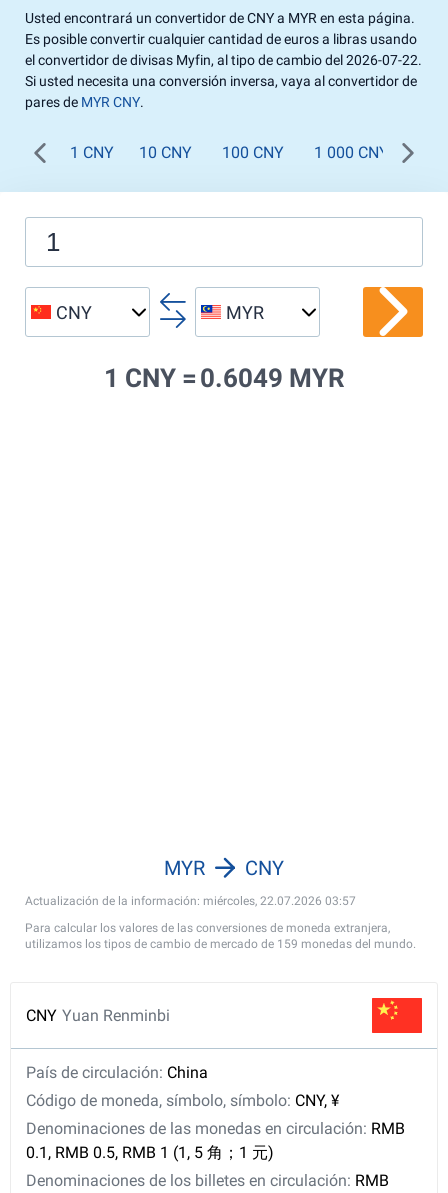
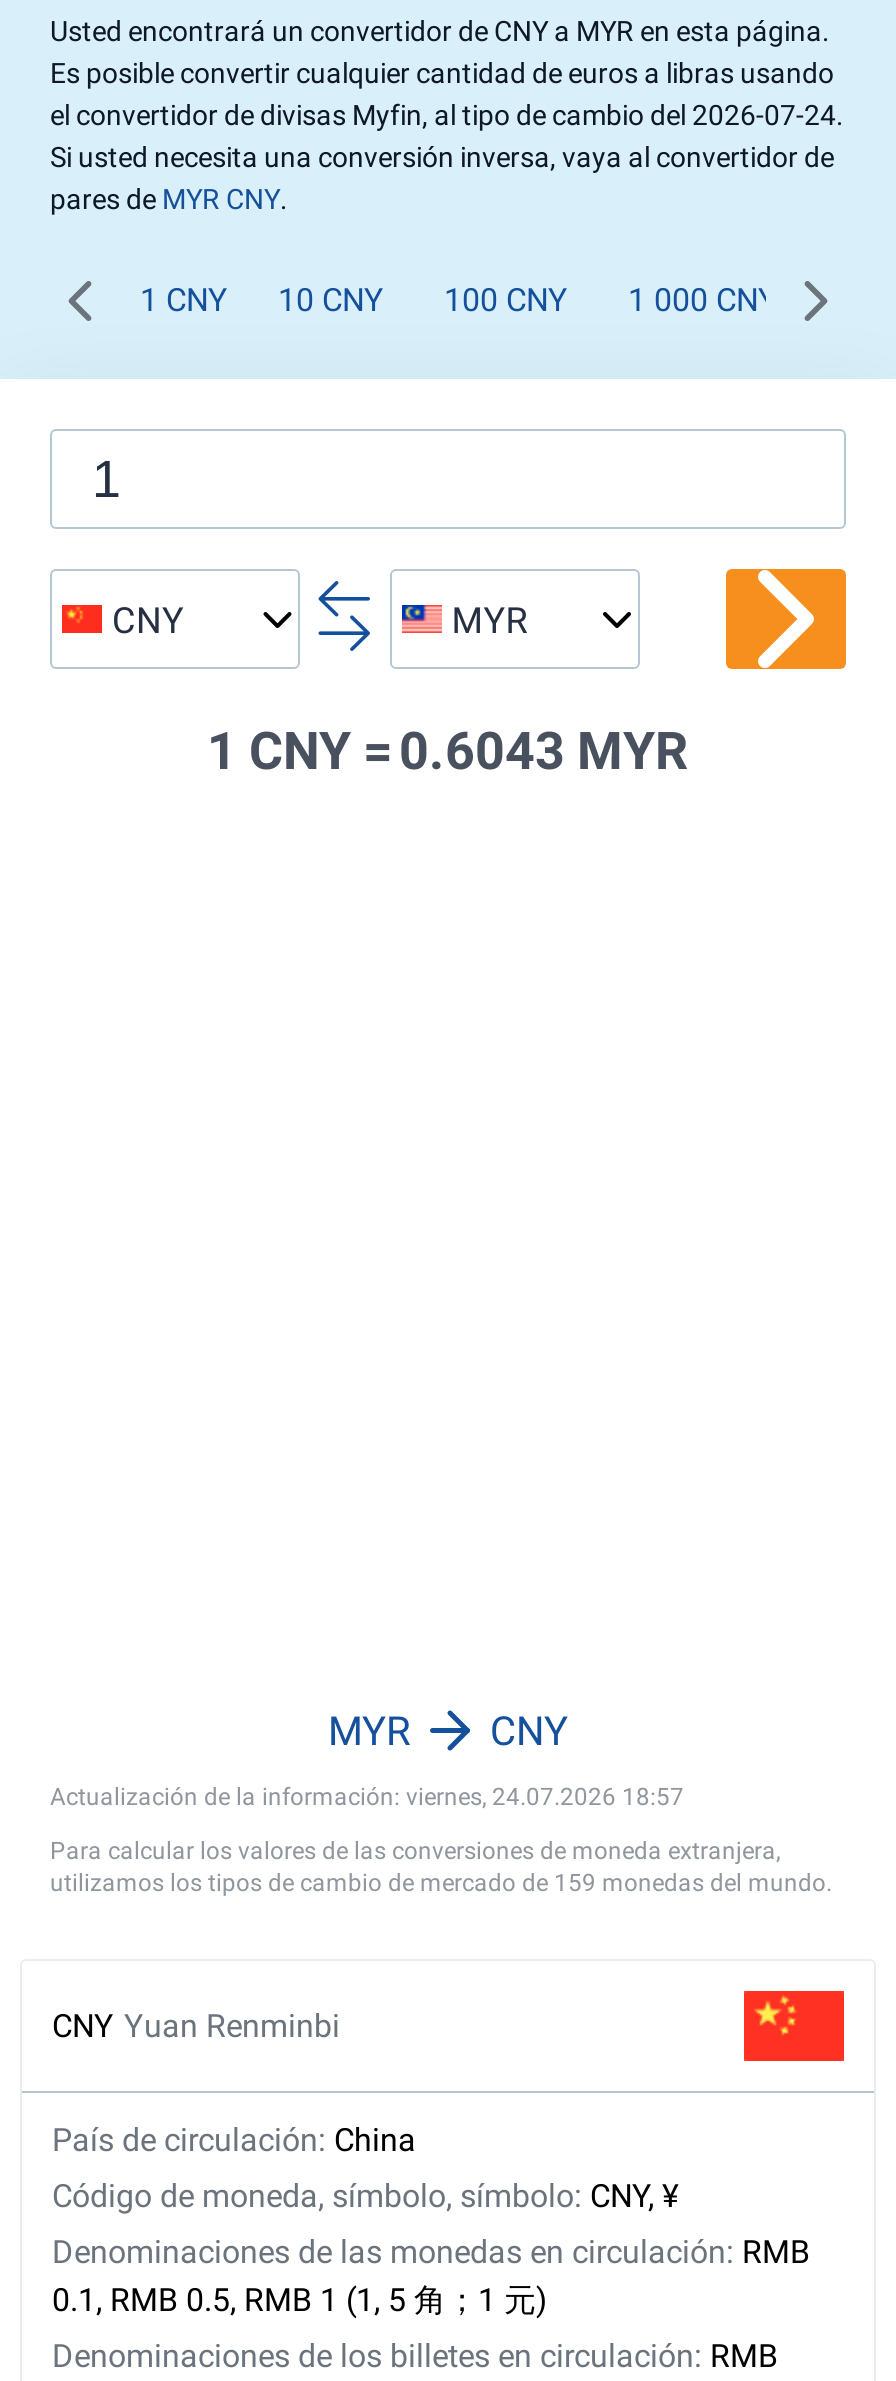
- el convertidor de divisas Myfin, al tipo de cambio del 2026-07-22.
+ el convertidor de divisas Myfin, al tipo de cambio del 2026-07-24.

- 1 CNY = 0.6049 MYR
+ 1 CNY = 0.6043 MYR

- Actualización de la información: miércoles, 22.07.2026 03:57
+ Actualización de la información: viernes, 24.07.2026 18:57
